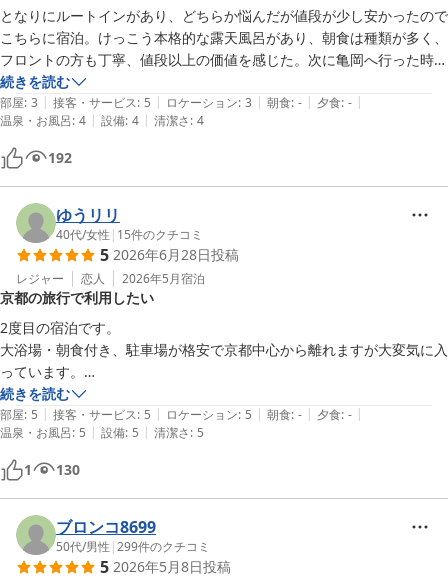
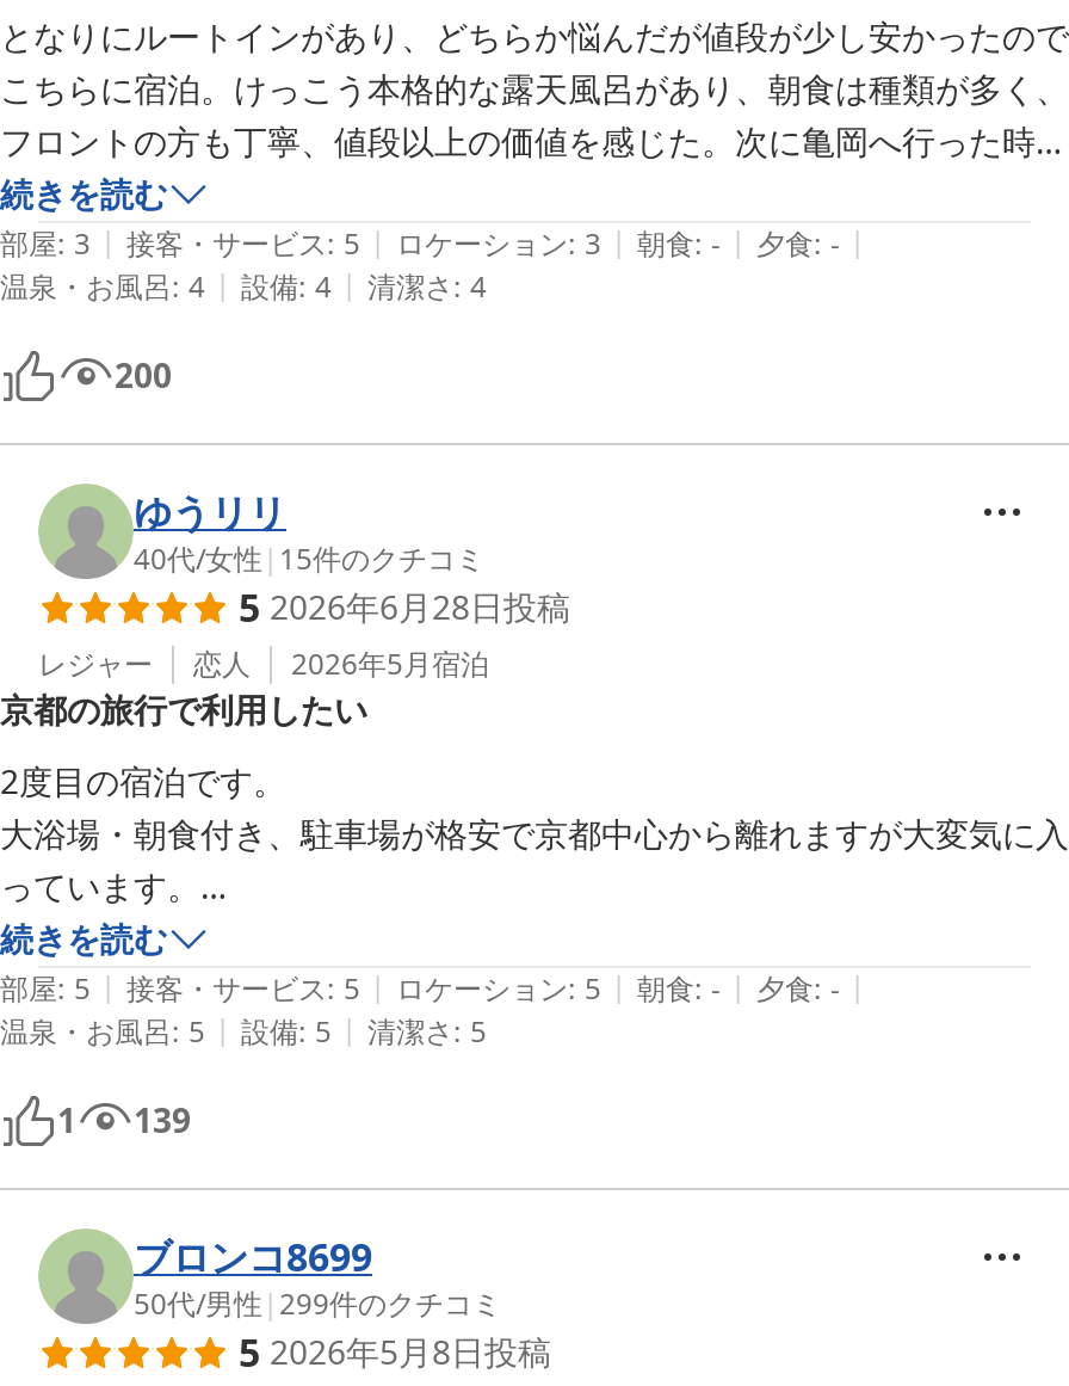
- 192
+ 200

- 1 130
+ 1 139
